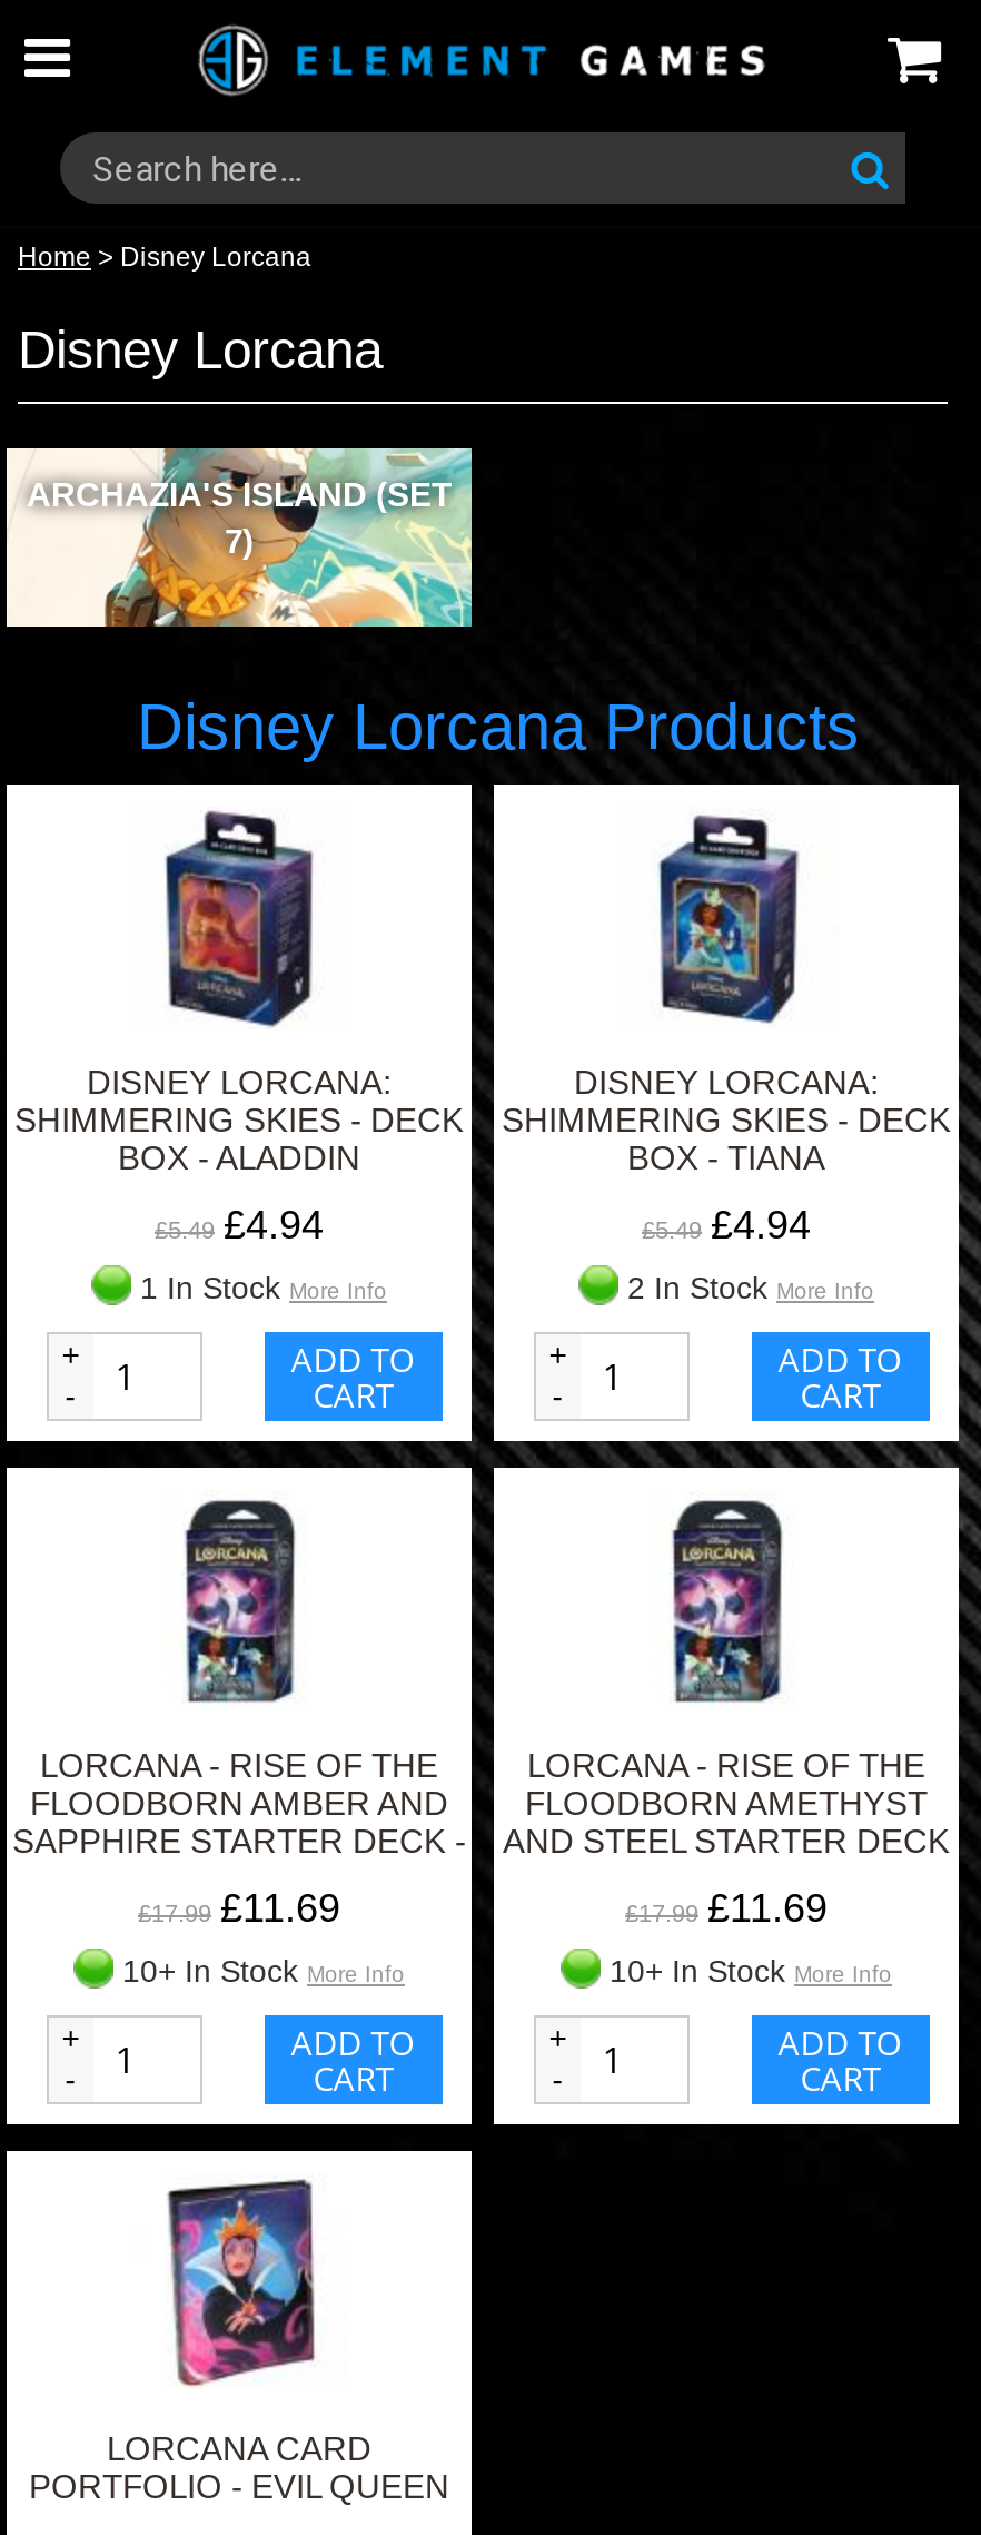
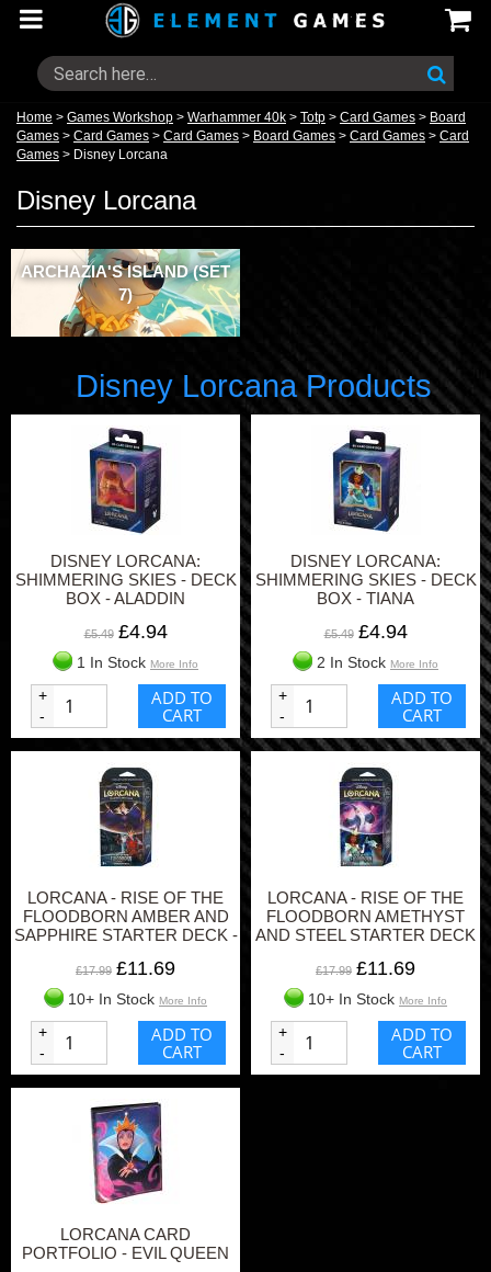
- Home > Disney Lorcana
+ Home > Games Workshop > Warhammer 40k > Totp > Card Games > Board
+ Games > Card Games > Card Games > Board Games > Card Games > Card
+ Games > Disney Lorcana

- [image]
+ [image]
